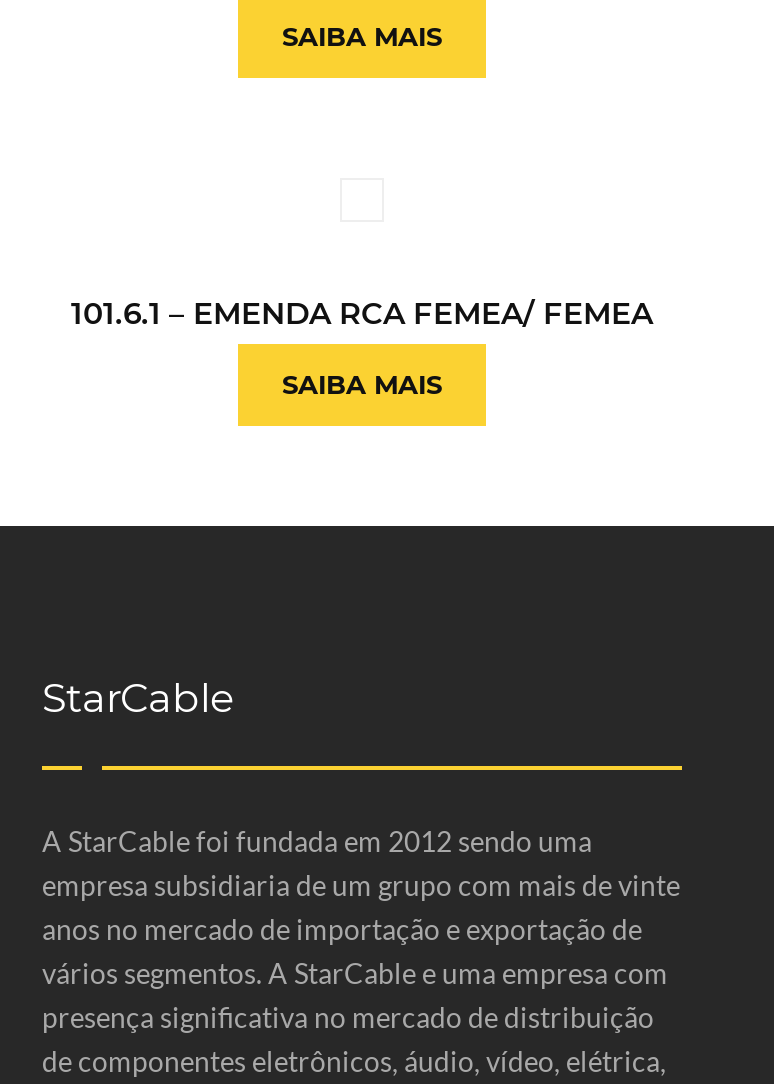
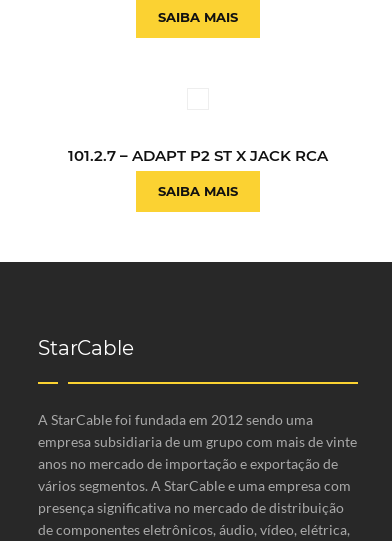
- 101.6.1 – EMENDA RCA FEMEA/ FEMEA
+ 101.2.7 – ADAPT P2 ST X JACK RCA
